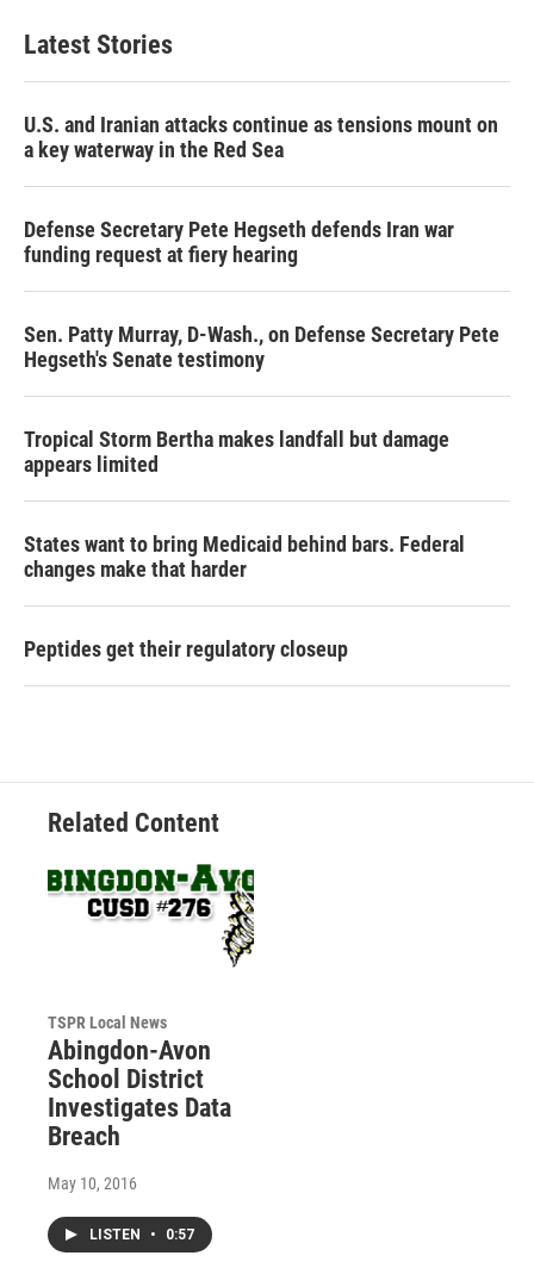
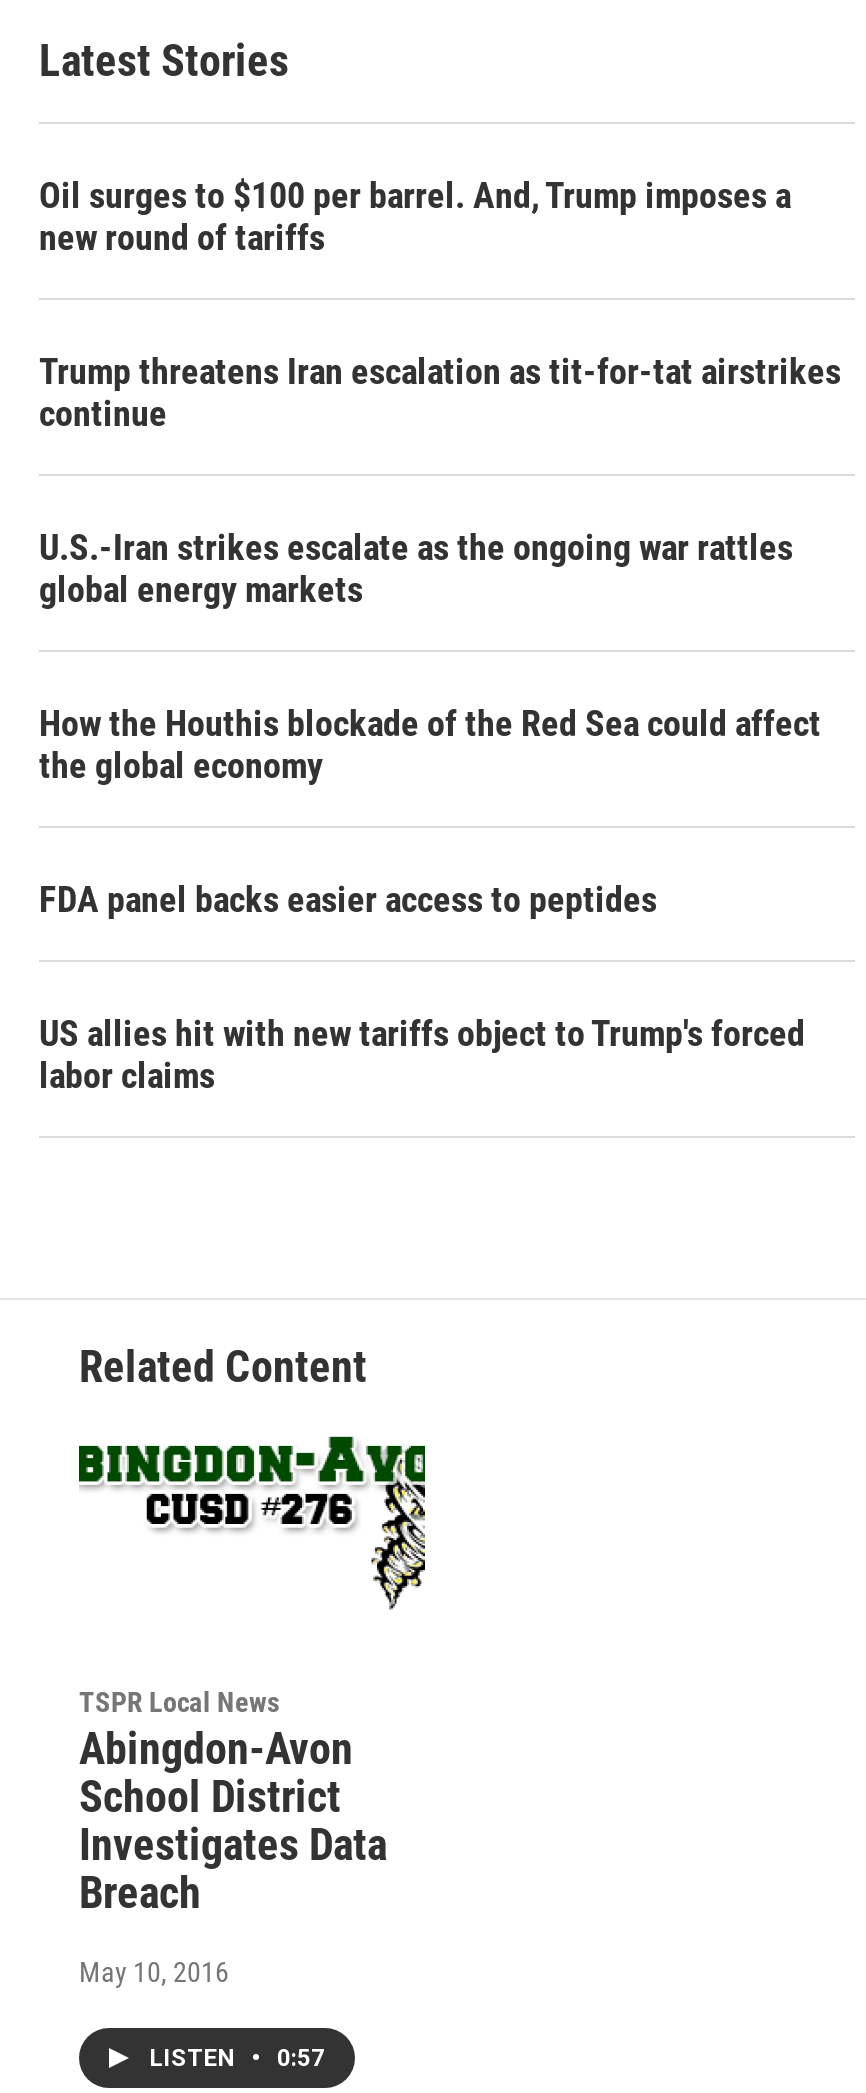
- U.S. and Iranian attacks continue as tensions mount on
- a key waterway in the Red Sea
+ Oil surges to $100 per barrel. And, Trump imposes a
+ new round of tariffs

- Defense Secretary Pete Hegseth defends Iran war
- funding request at fiery hearing
+ Trump threatens Iran escalation as tit-for-tat airstrikes
+ continue

- Sen. Patty Murray, D-Wash., on Defense Secretary Pete
- Hegseth's Senate testimony
+ U.S.-Iran strikes escalate as the ongoing war rattles
+ global energy markets

- Tropical Storm Bertha makes landfall but damage
- appears limited
+ How the Houthis blockade of the Red Sea could affect
+ the global economy

- States want to bring Medicaid behind bars. Federal
- changes make that harder
+ FDA panel backs easier access to peptides

- Peptides get their regulatory closeup
+ US allies hit with new tariffs object to Trump's forced
+ labor claims
